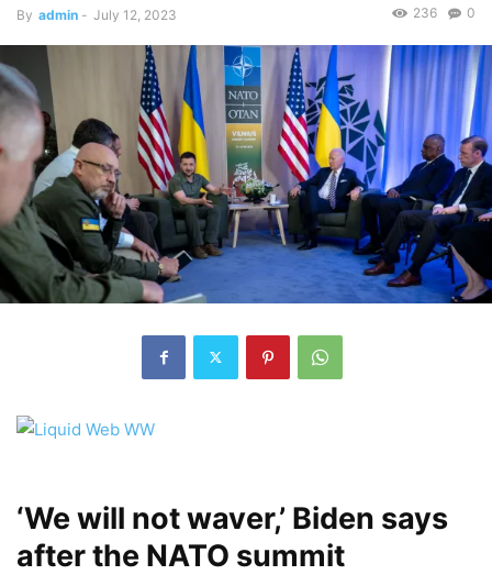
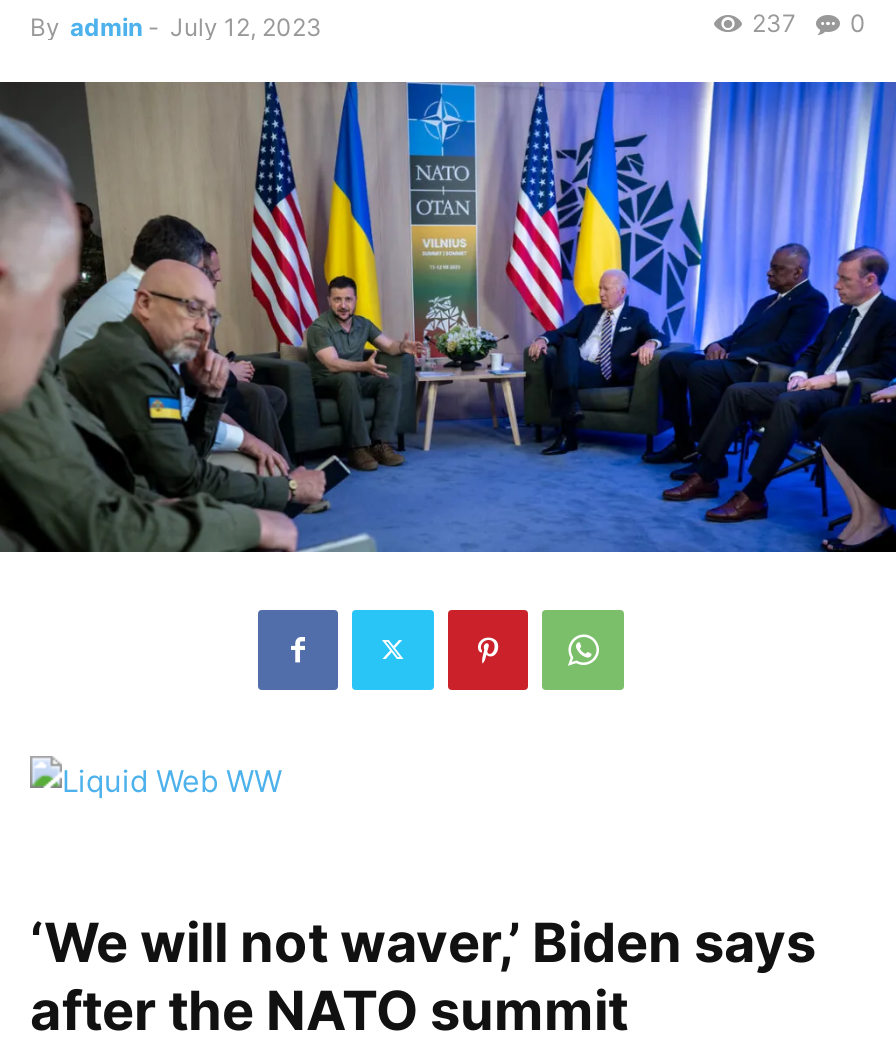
- 236 0
+ 237 0
